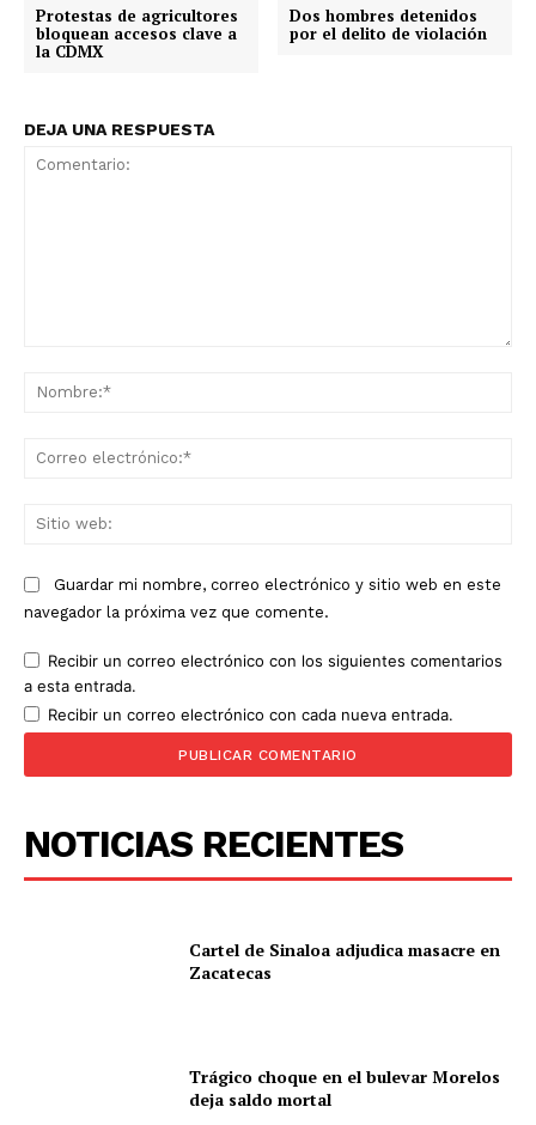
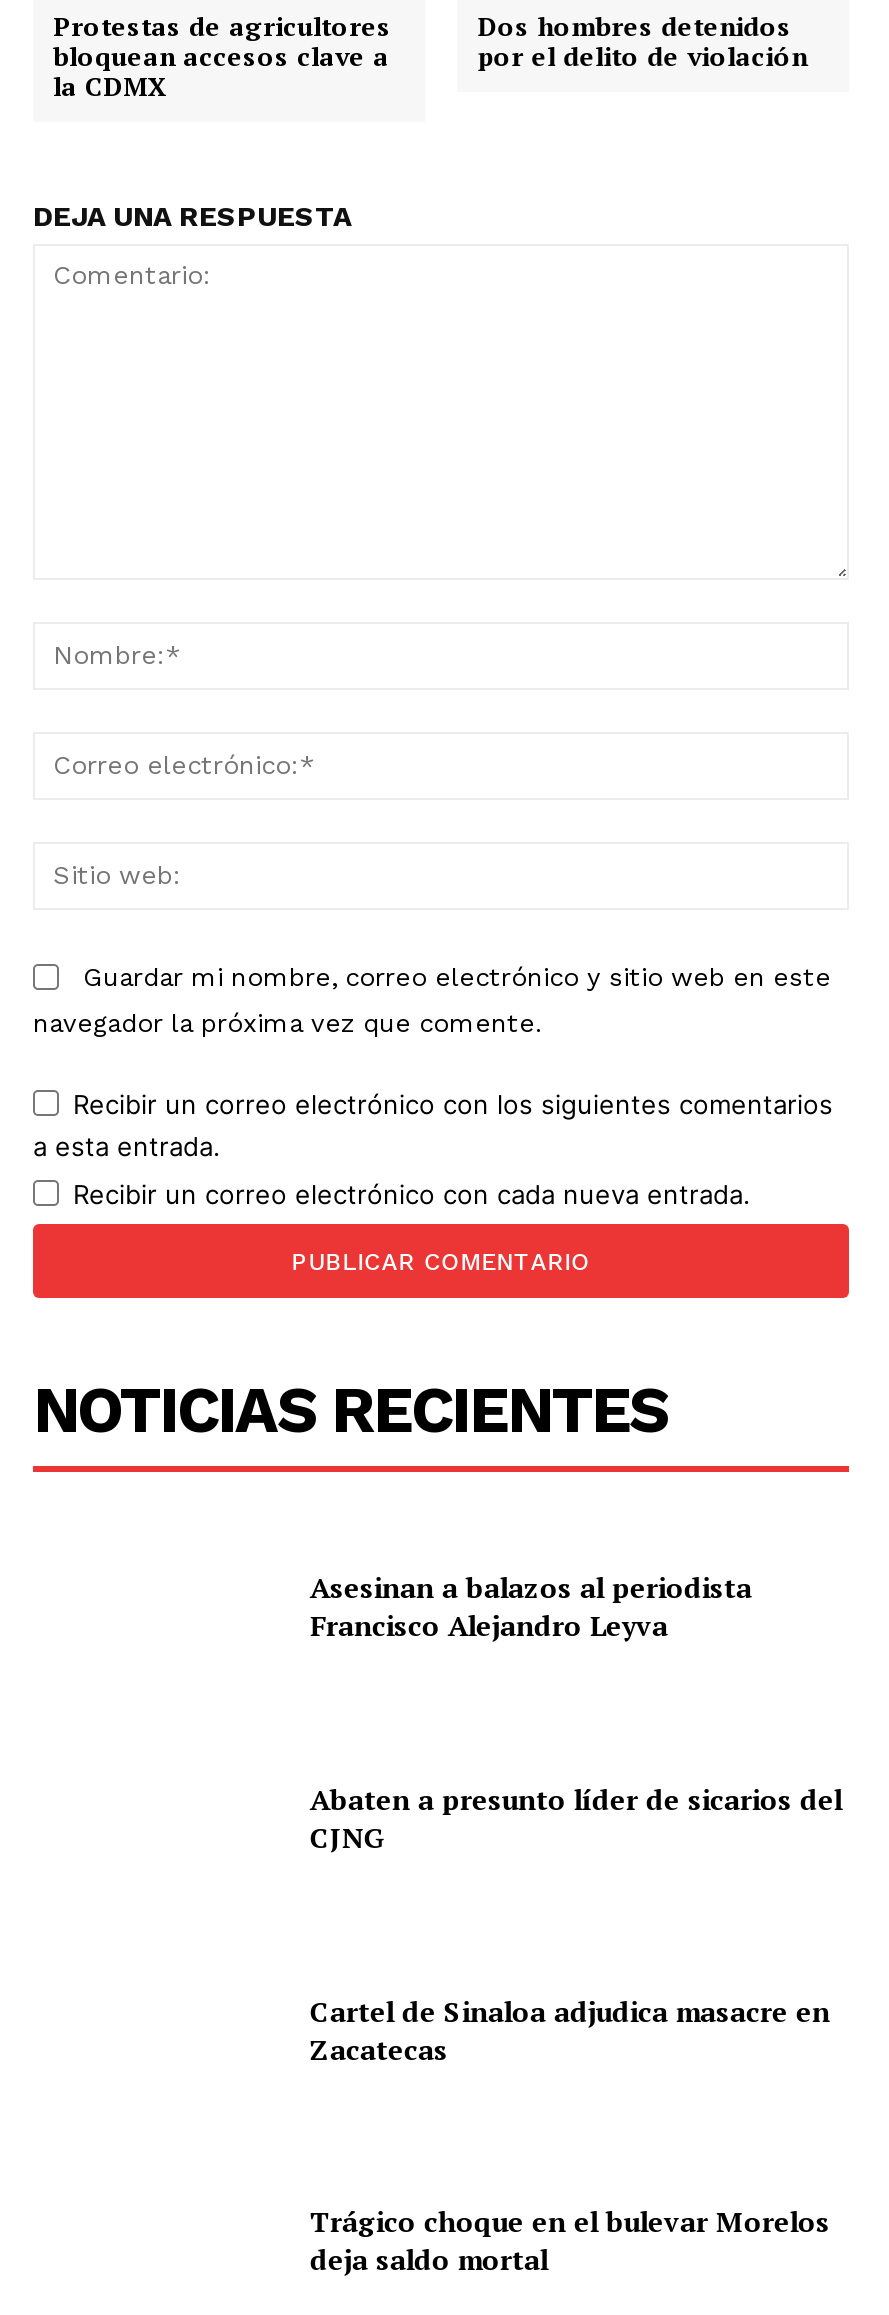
+ Asesinan a balazos al periodista
+ Francisco Alejandro Leyva

+ Abaten a presunto líder de sicarios del
+ CJNG
